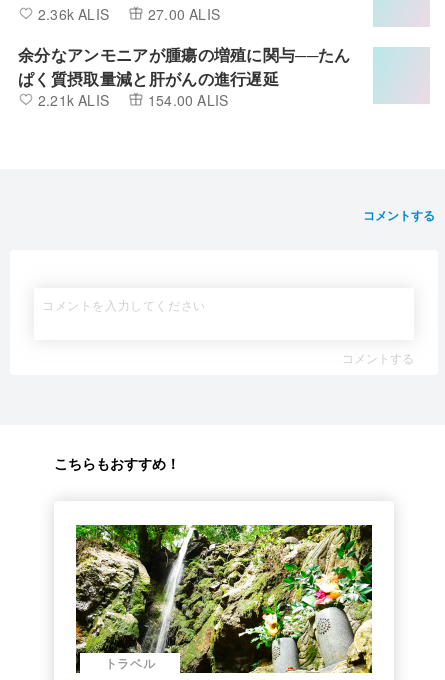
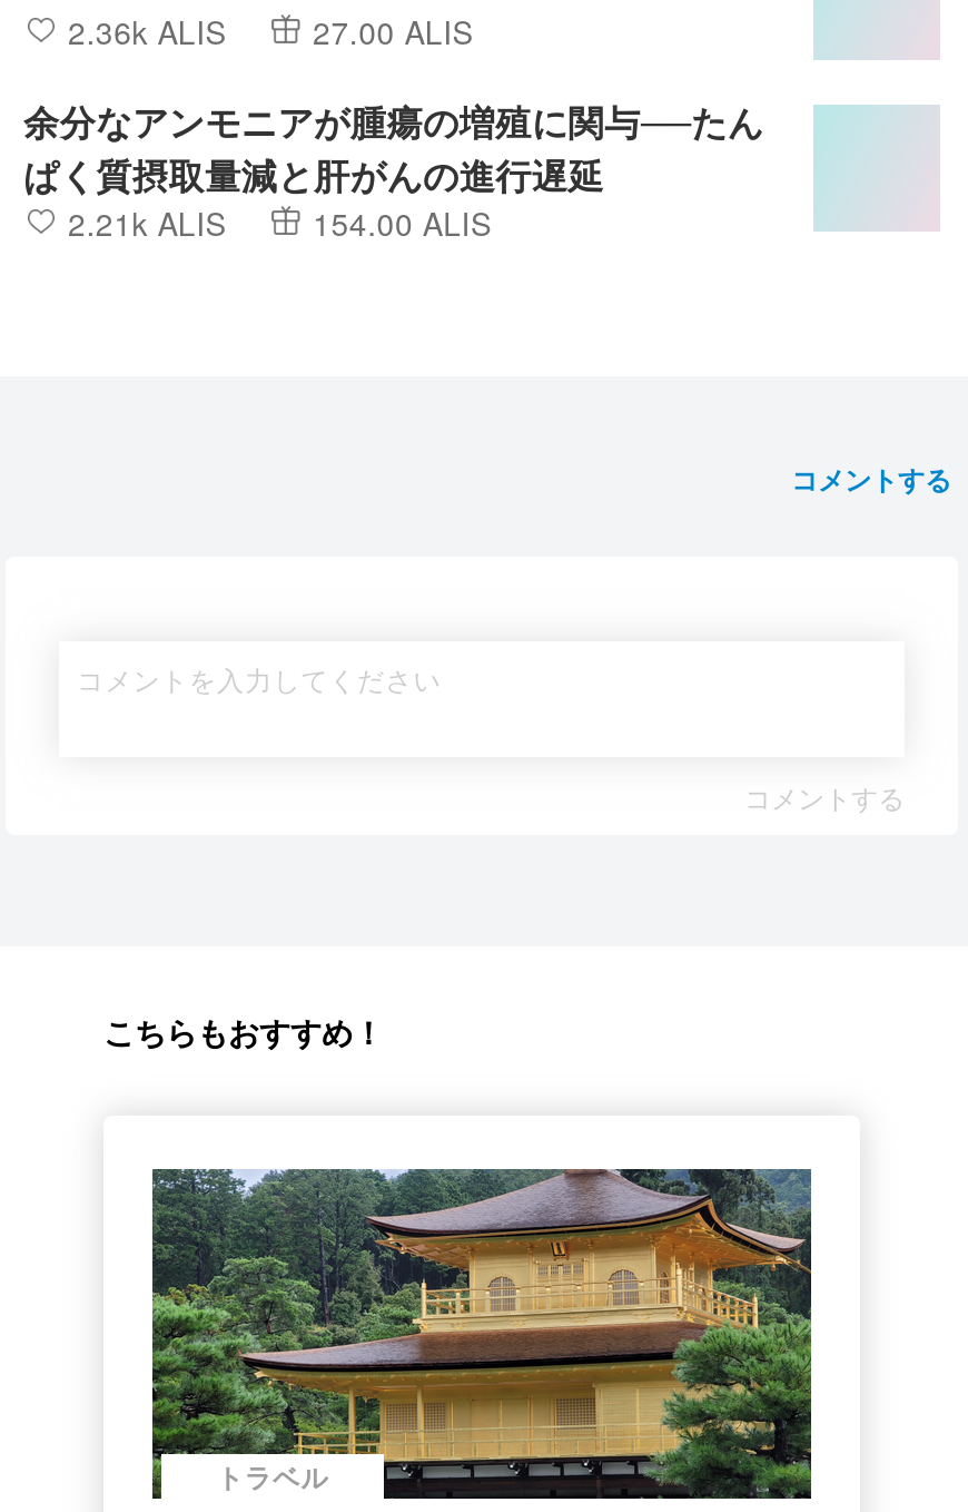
- [image]
+ [image]
